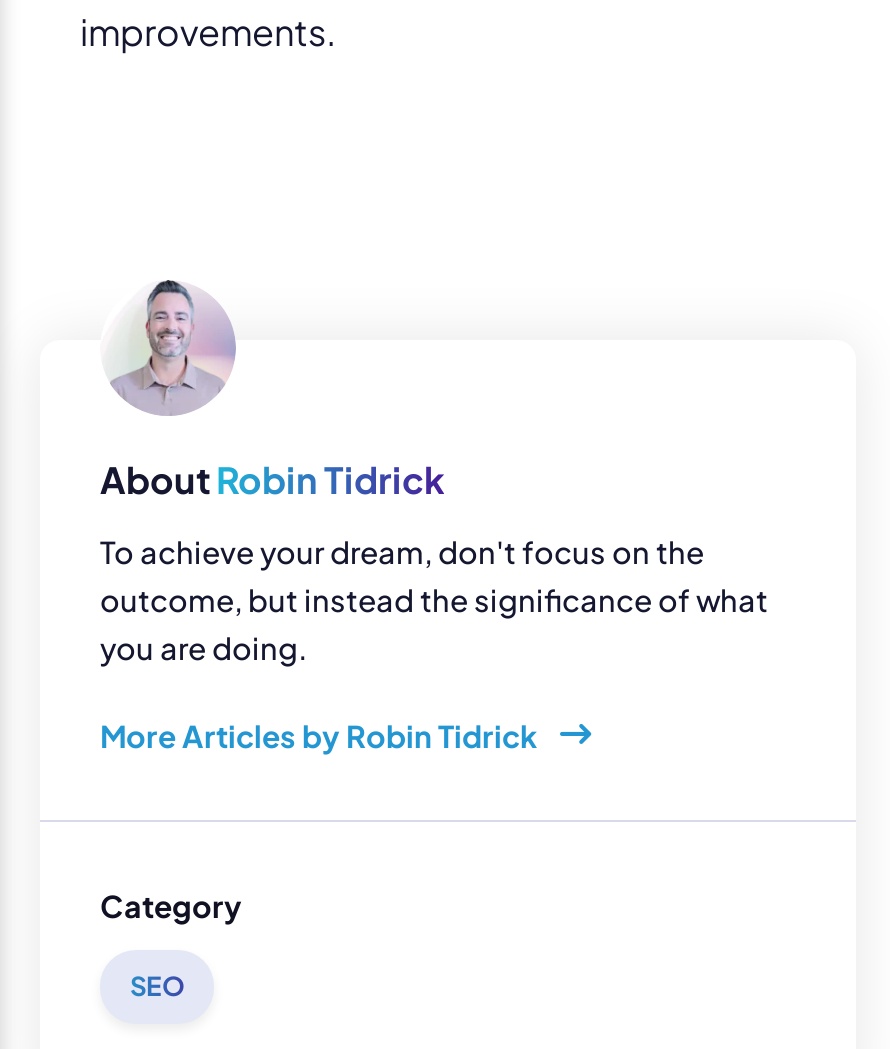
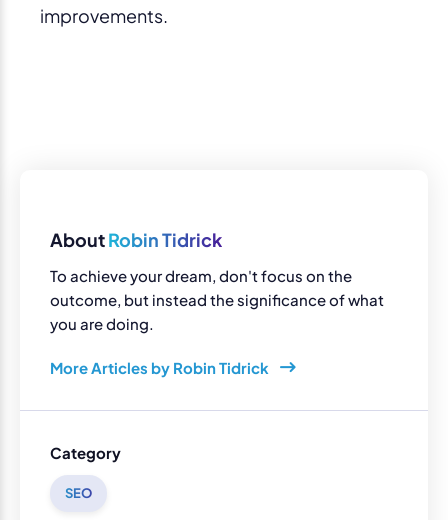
- [image]
